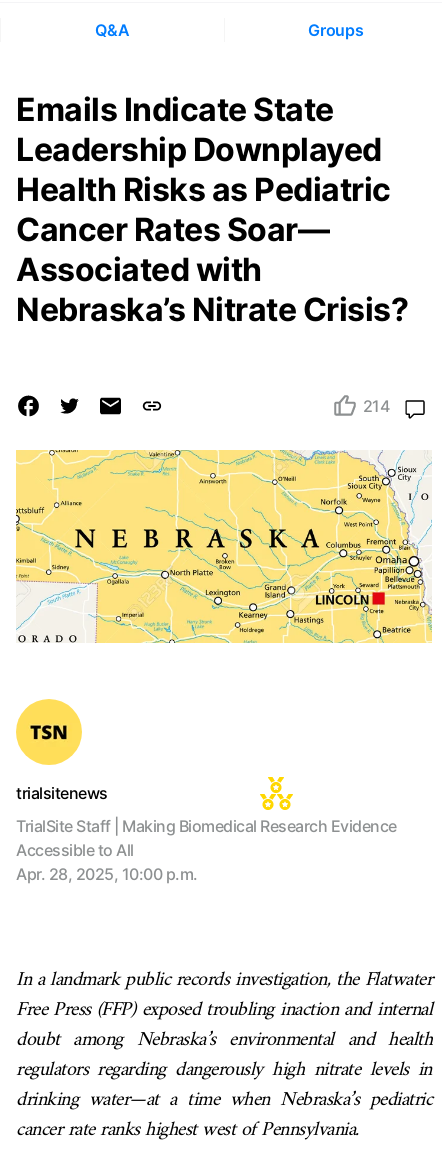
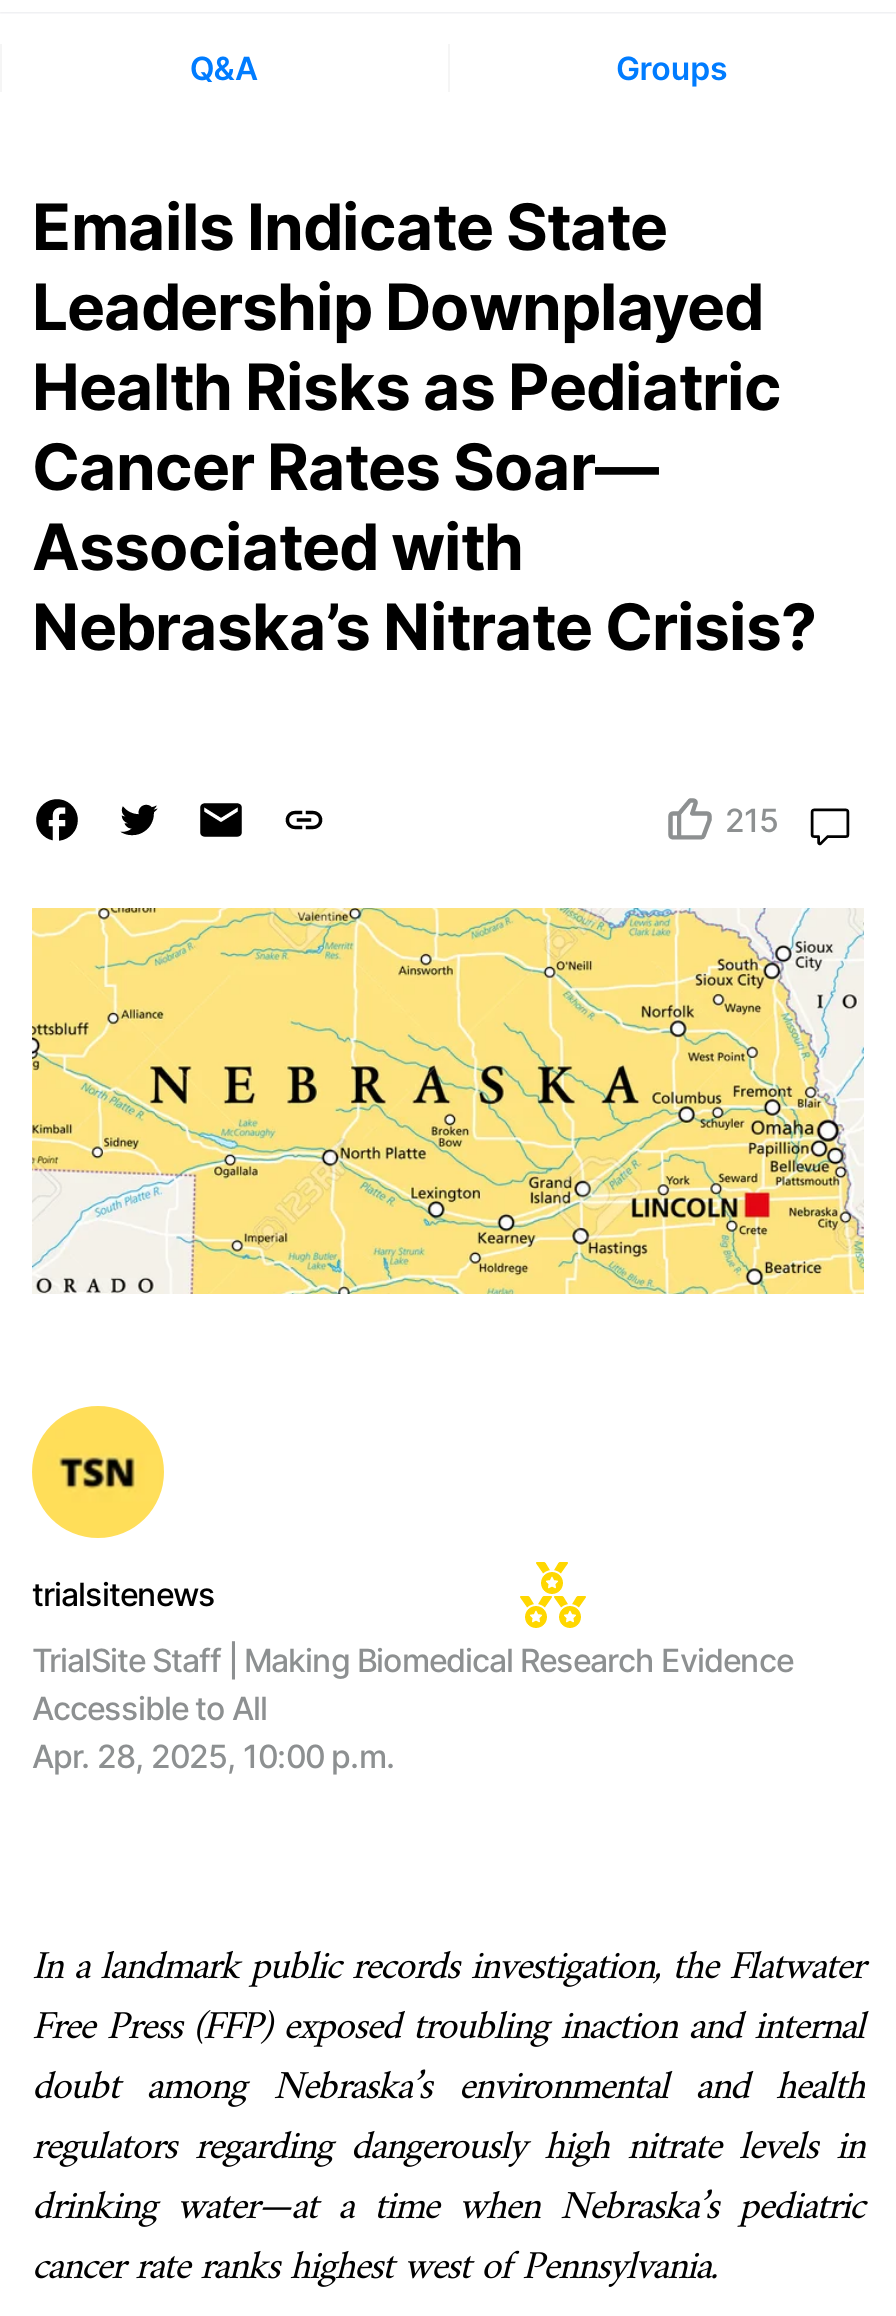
- 214
+ 215
